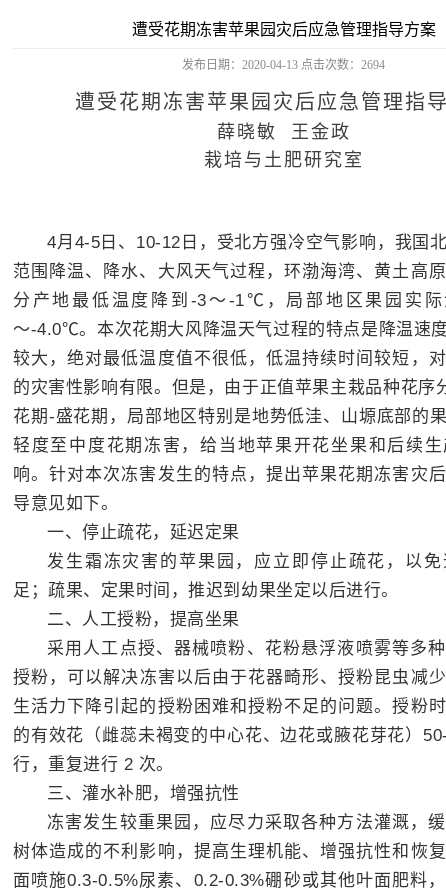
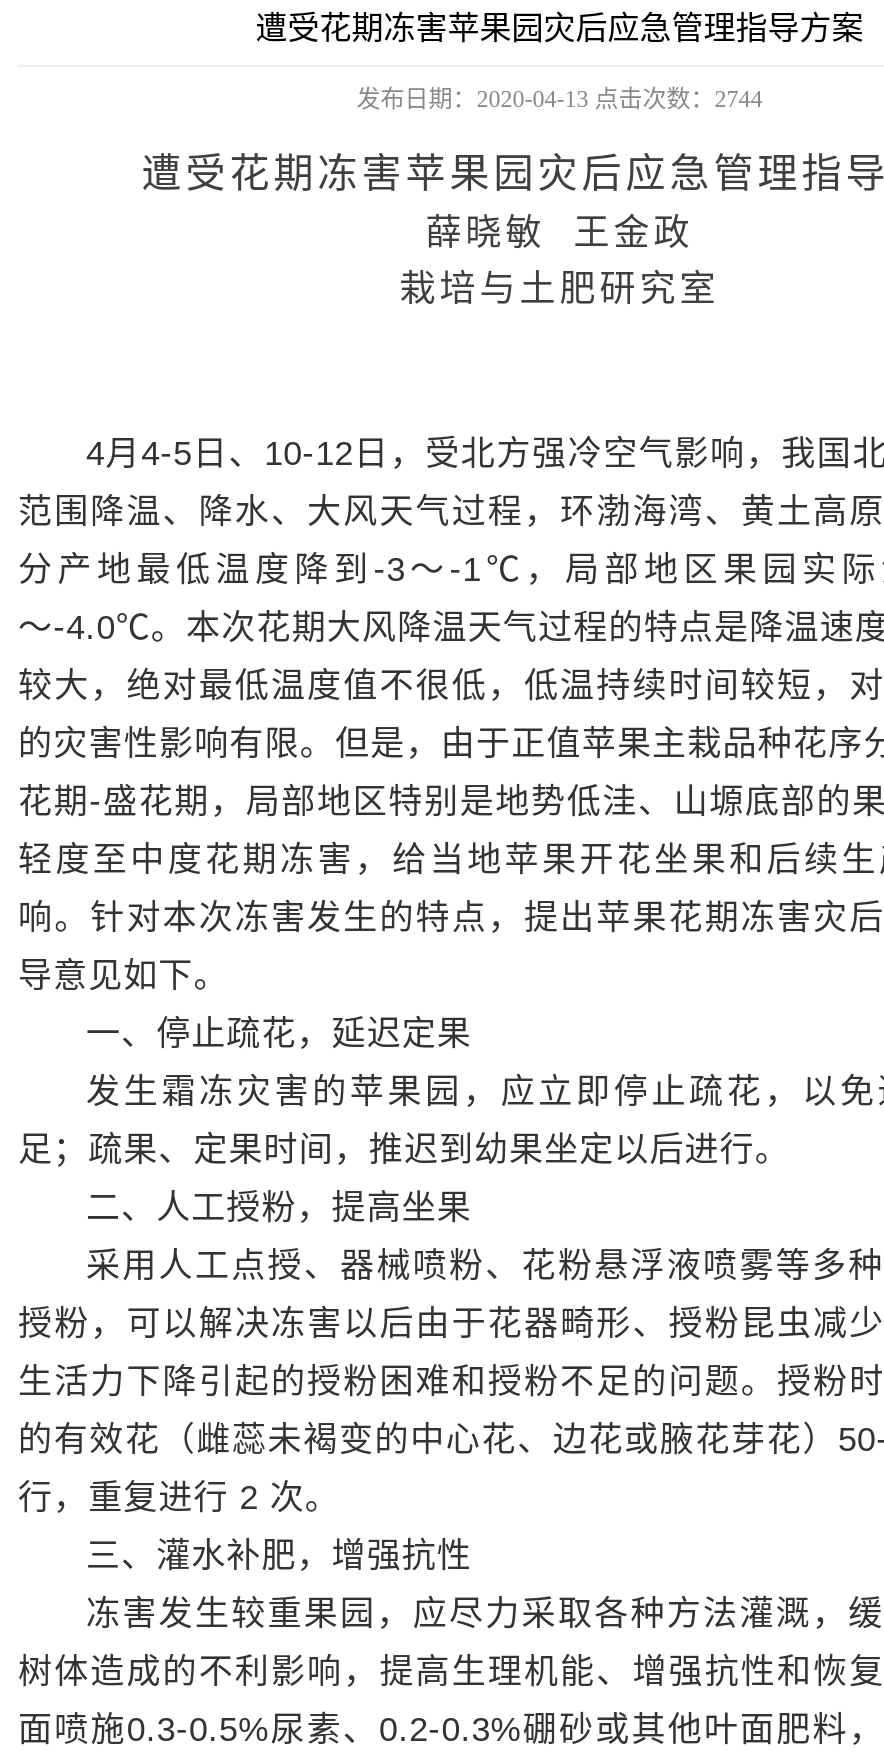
- 发布日期：2020-04-13点击次数：2694
+ 发布日期：2020-04-13点击次数：2744
